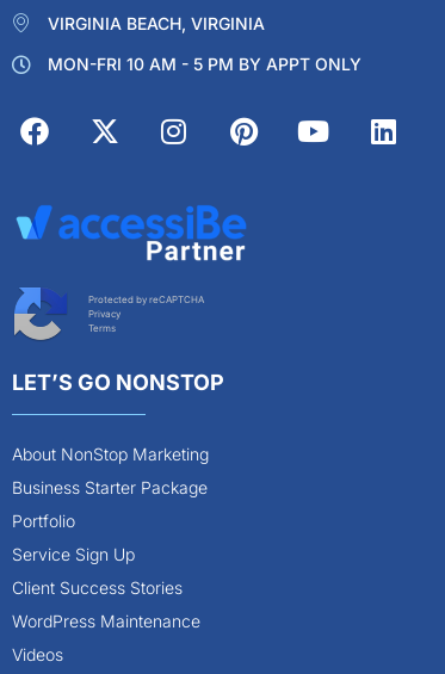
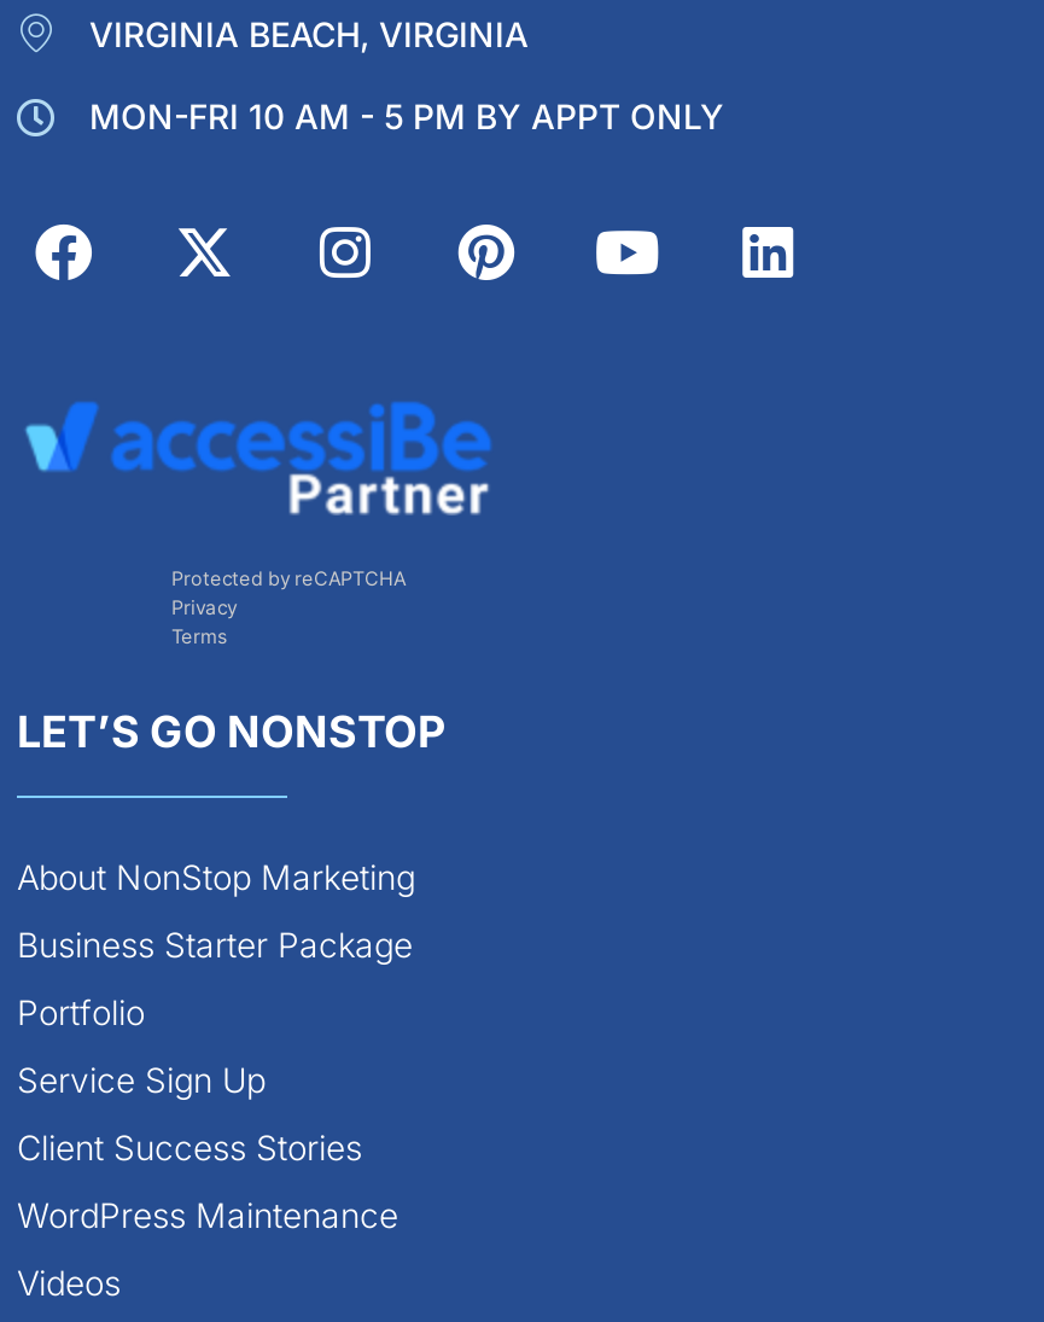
- [image]
